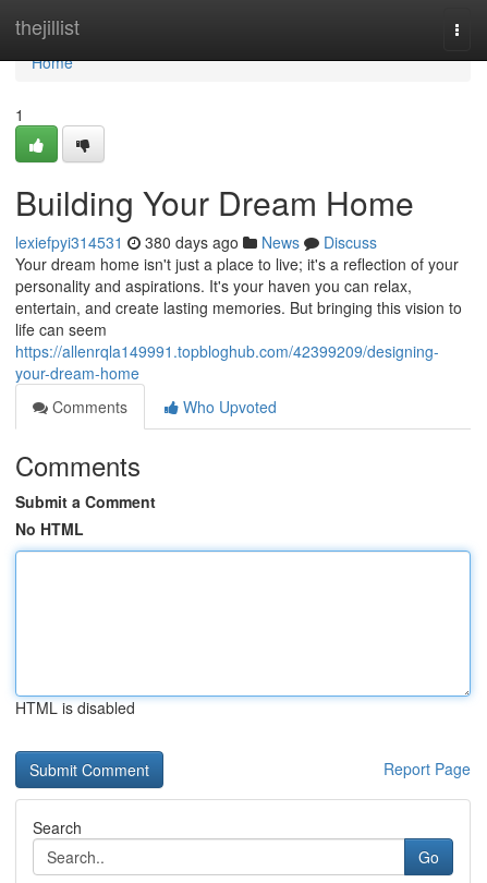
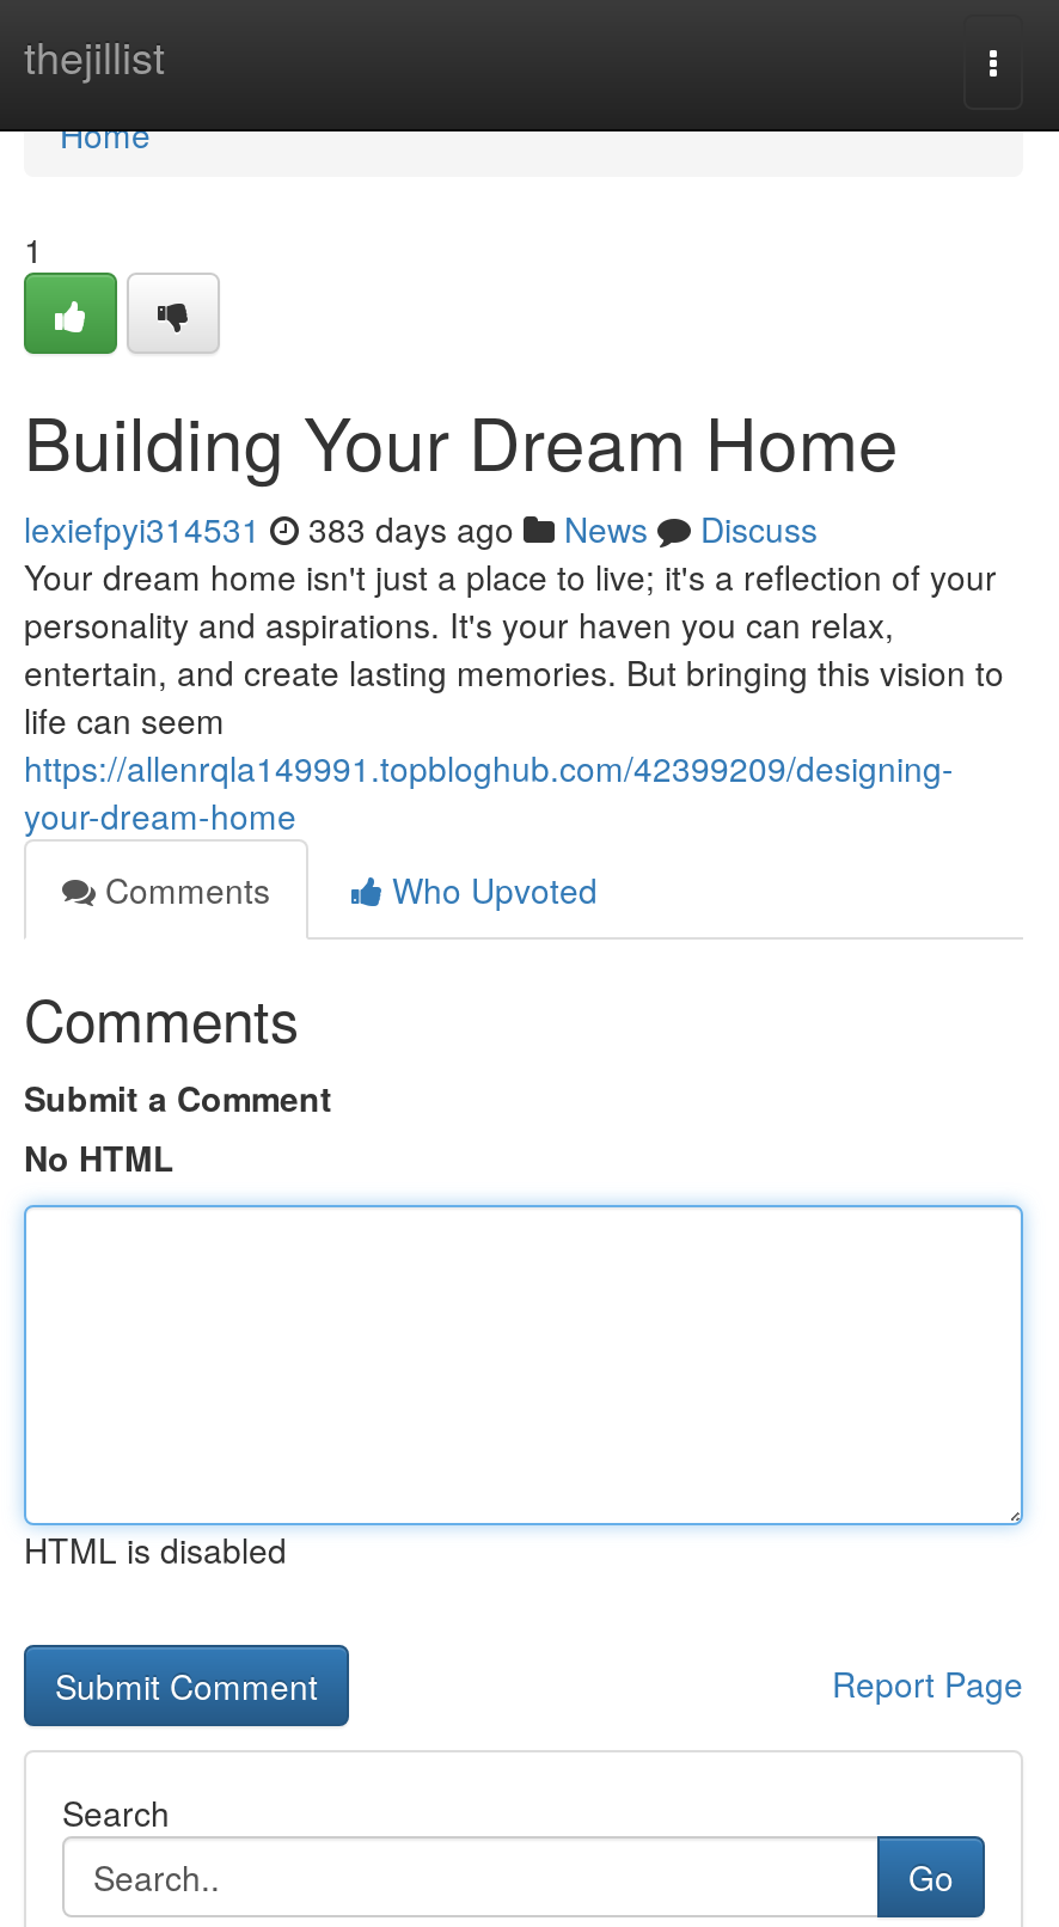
- lexiefpyi314531 380 days ago News Discuss
+ lexiefpyi314531 383 days ago News Discuss
